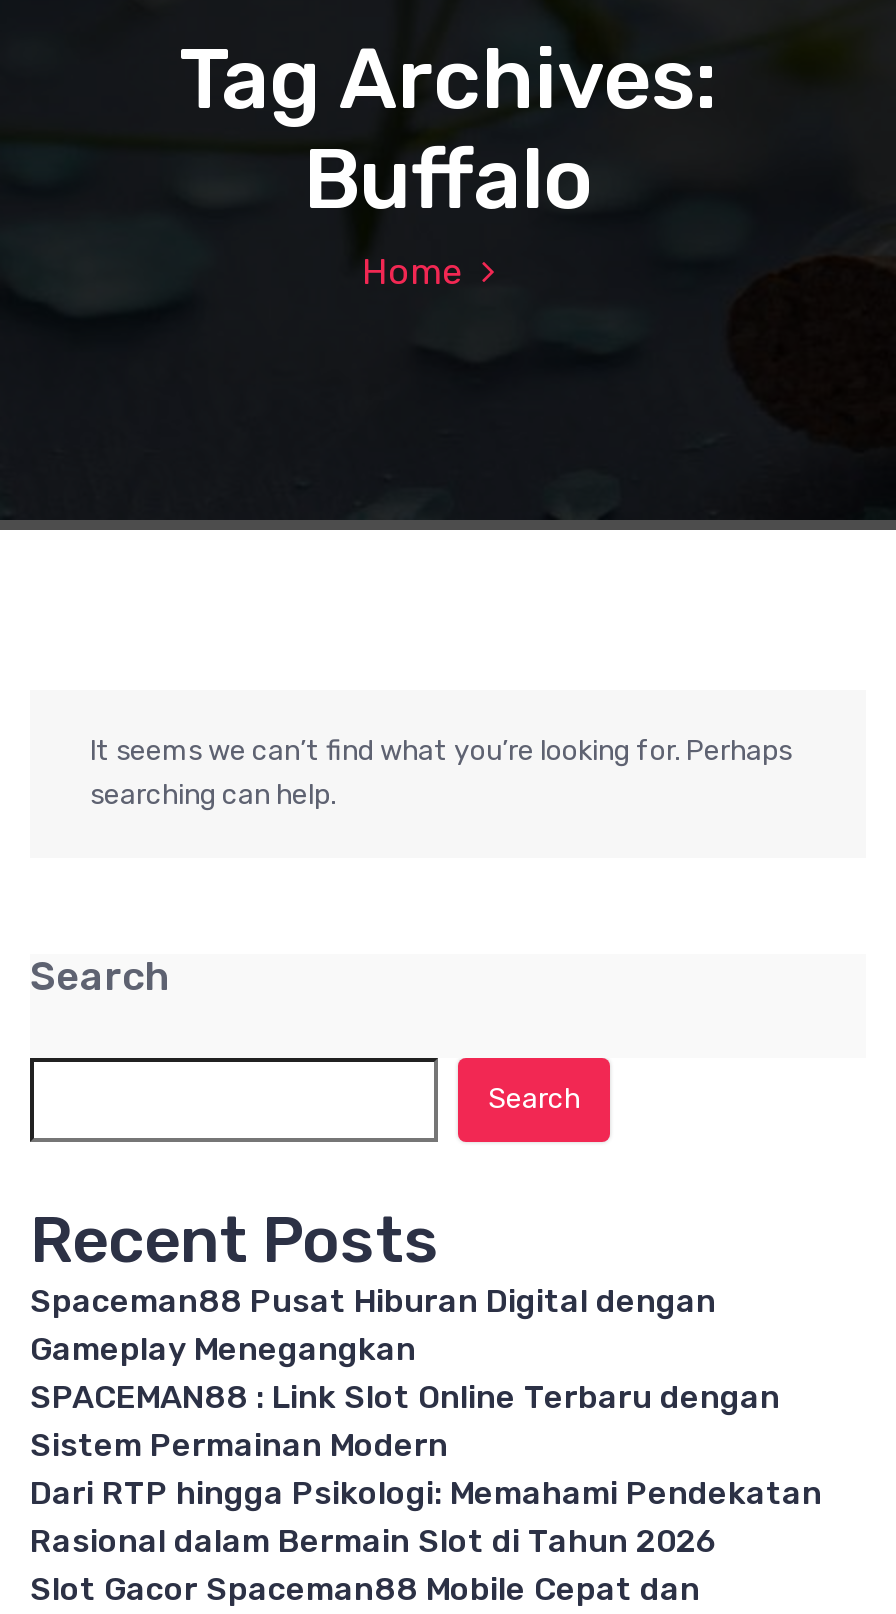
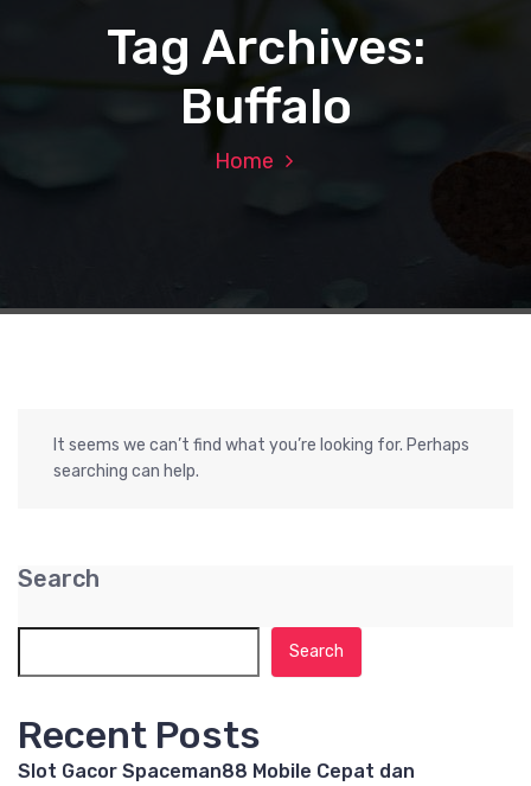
- Spaceman88 Pusat Hiburan Digital dengan
- Gameplay Menegangkan
- SPACEMAN88 : Link Slot Online Terbaru dengan
- Sistem Permainan Modern
- Dari RTP hingga Psikologi: Memahami Pendekatan
- Rasional dalam Bermain Slot di Tahun 2026
